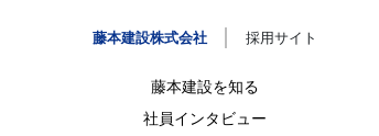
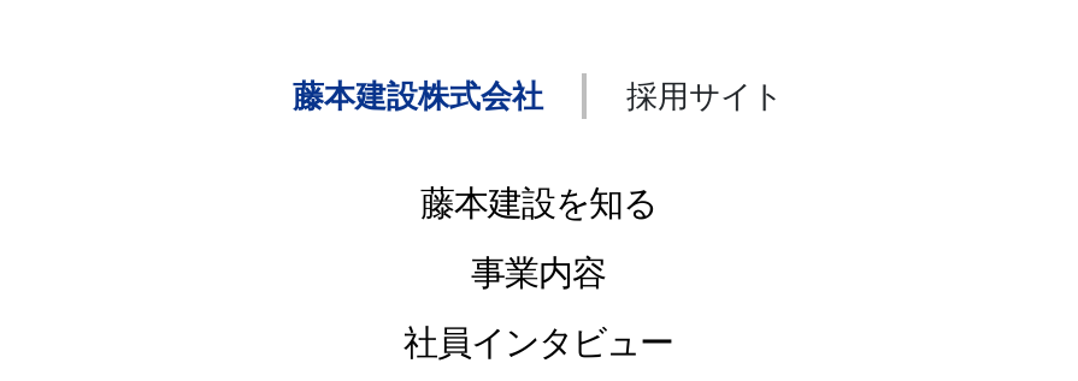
+ 事業内容
